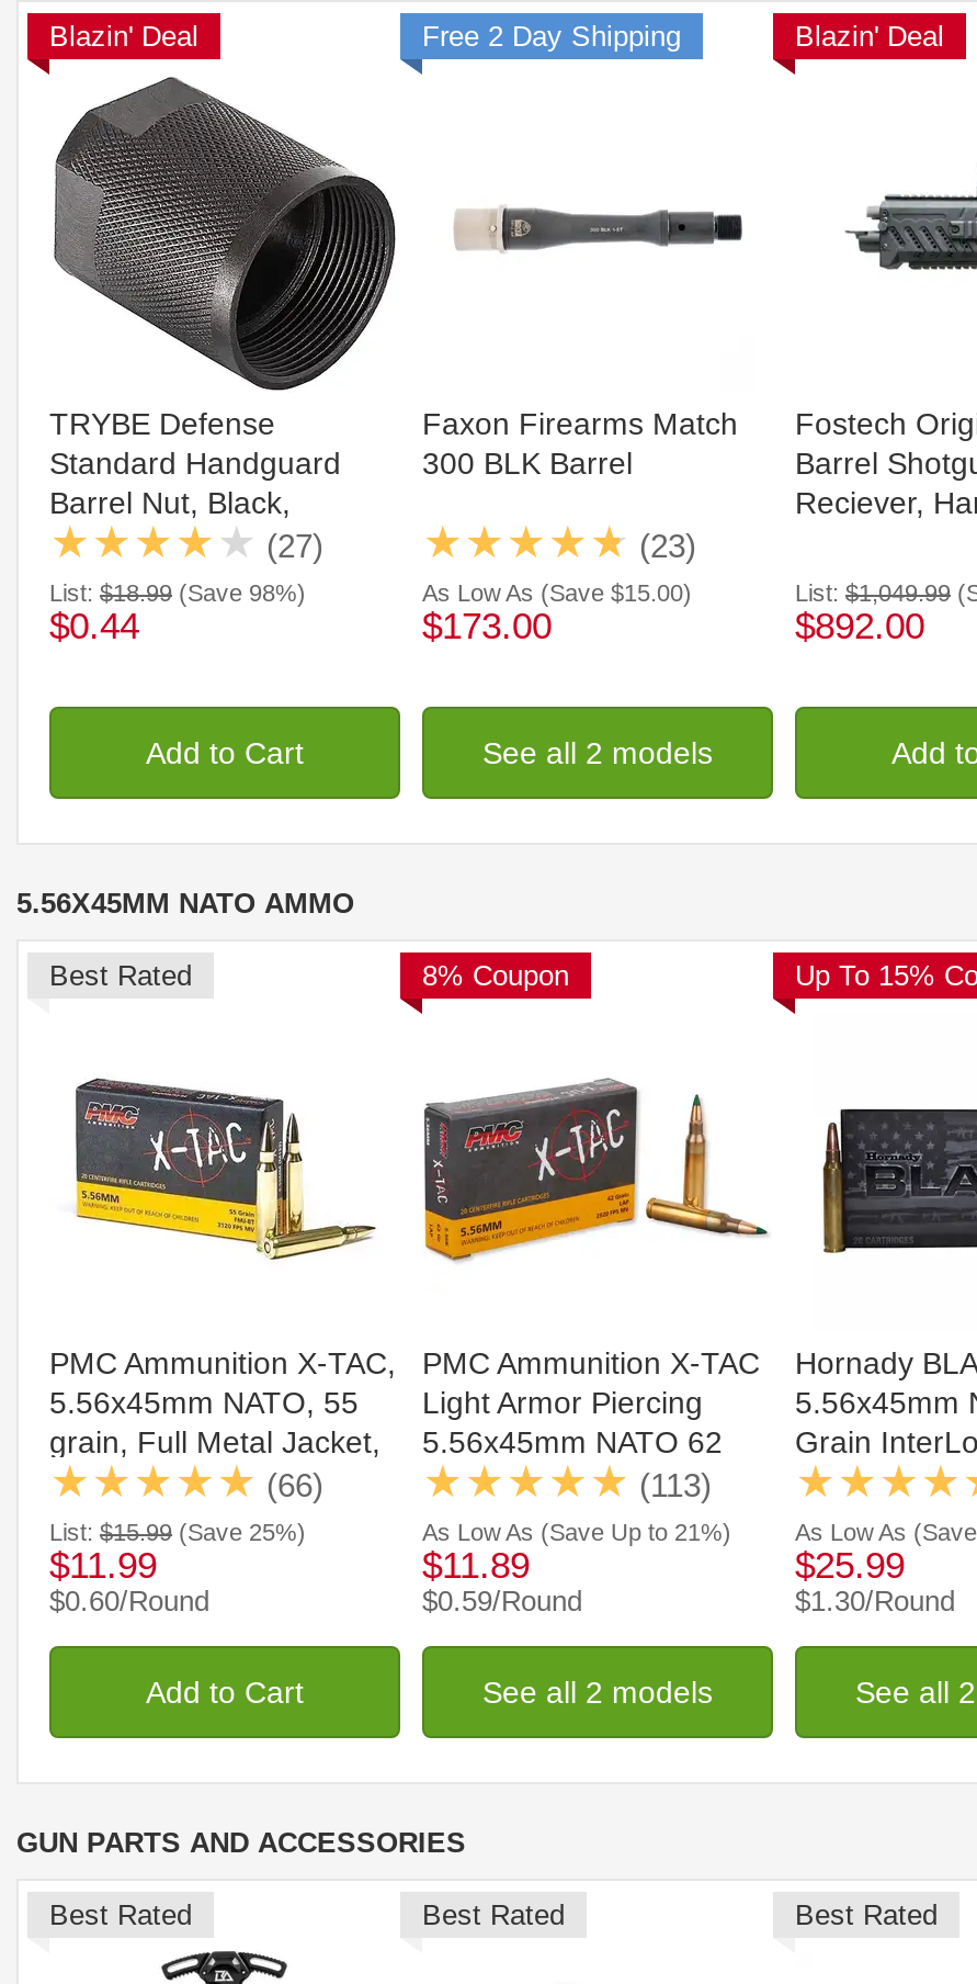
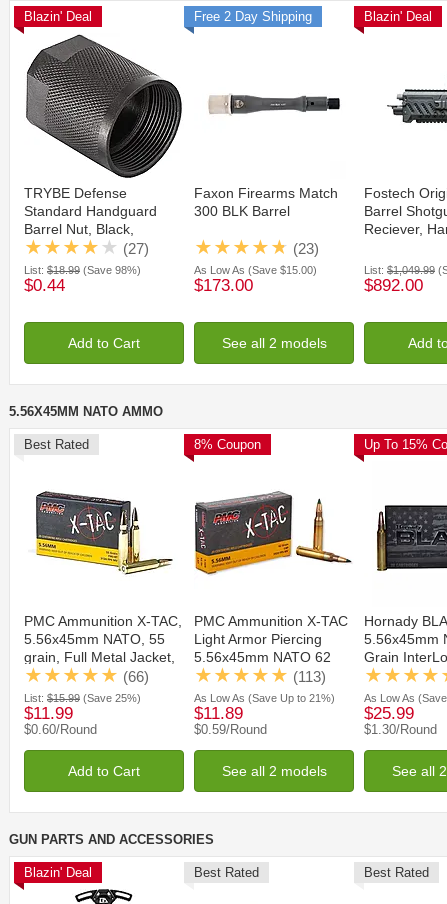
- Best Rated
+ Blazin' Deal
